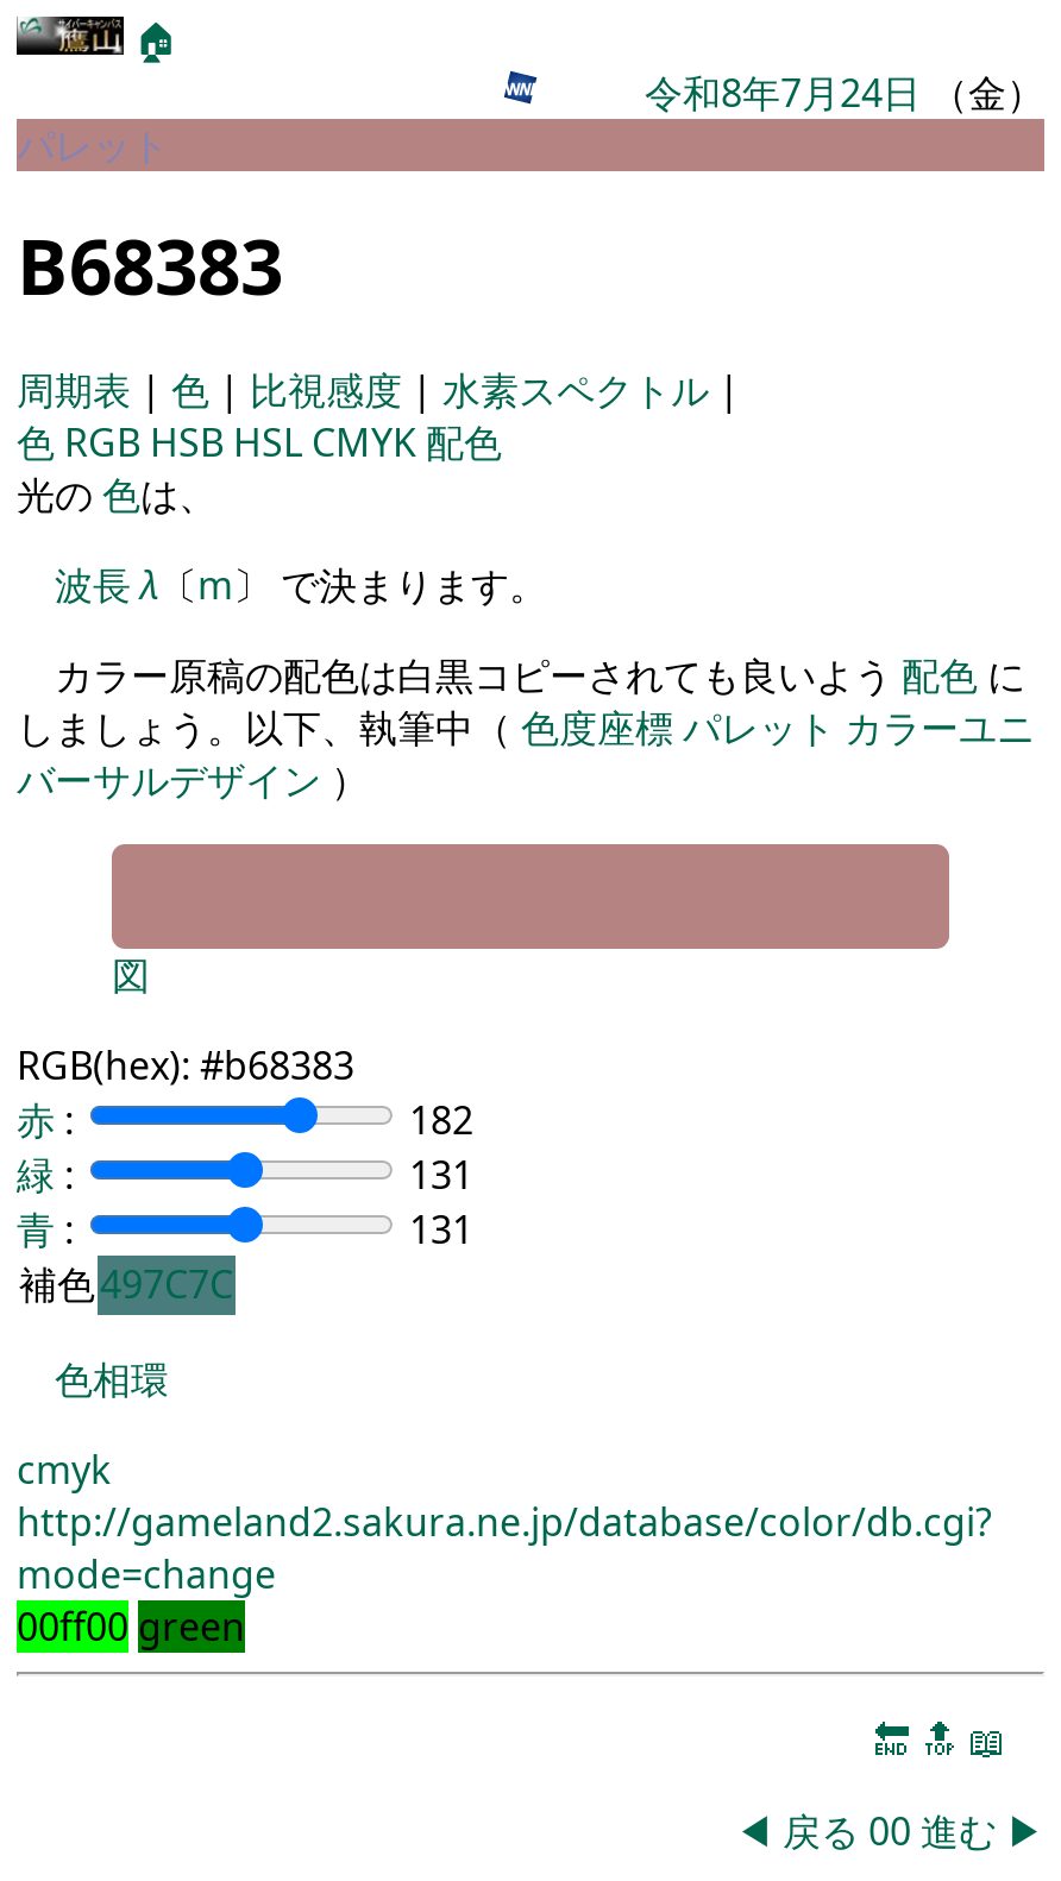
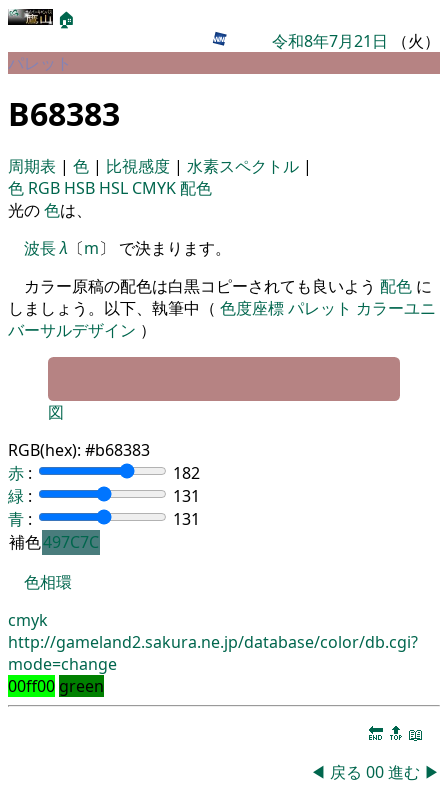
- 令和8年7月24日（金）
+ 令和8年7月21日（火）
